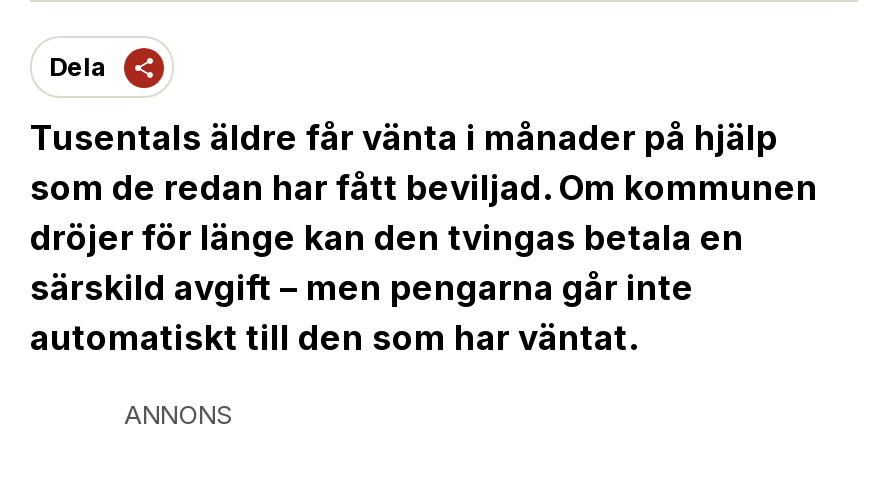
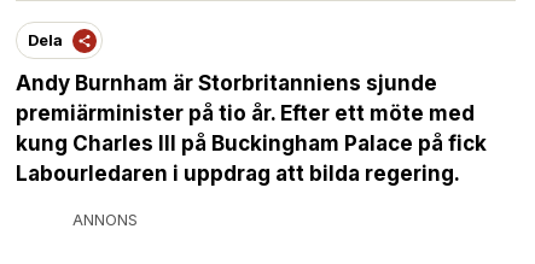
- Tusentals äldre får vänta i månader på hjälp
- som de redan har fått beviljad. Om kommunen
- dröjer för länge kan den tvingas betala en
- särskild avgift – men pengarna går inte
- automatiskt till den som har väntat.
+ Andy Burnham är Storbritanniens sjunde
+ premiärminister på tio år. Efter ett möte med
+ kung Charles III på Buckingham Palace på fick
+ Labourledaren i uppdrag att bilda regering.
